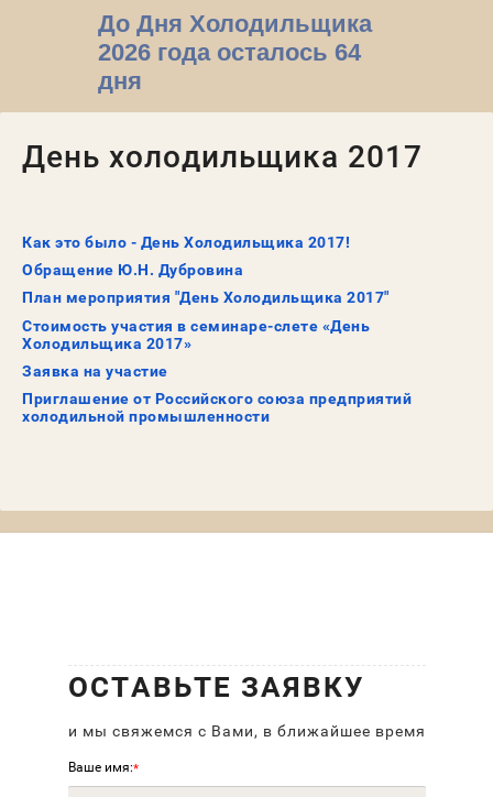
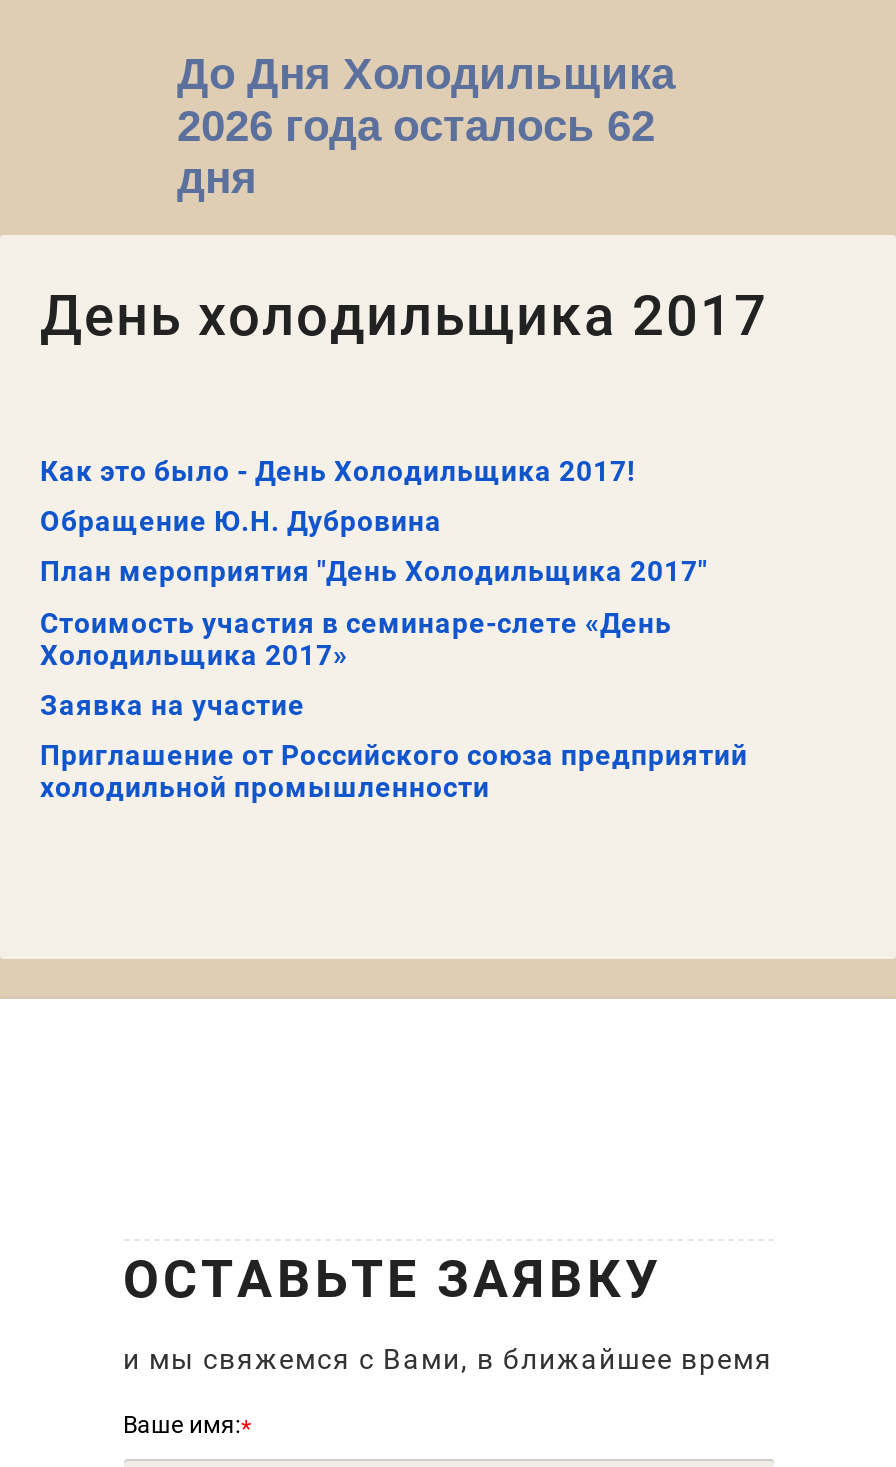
- 2026 года осталось 64
+ 2026 года осталось 62
